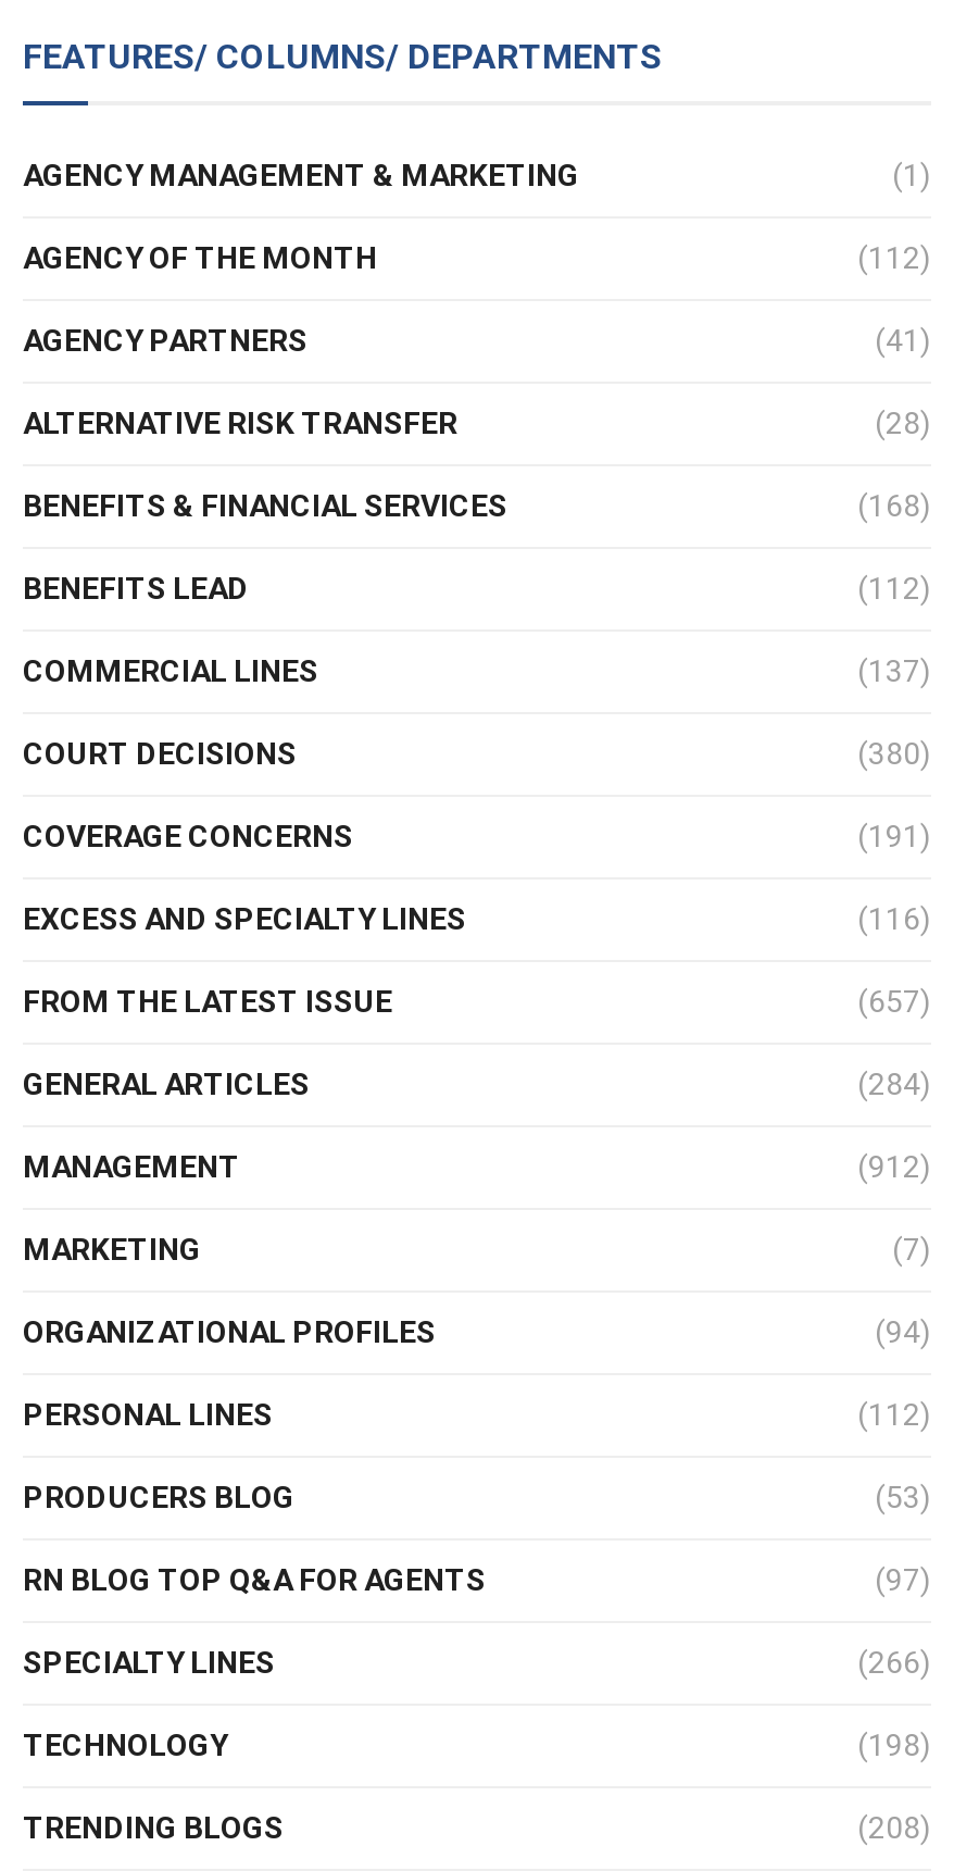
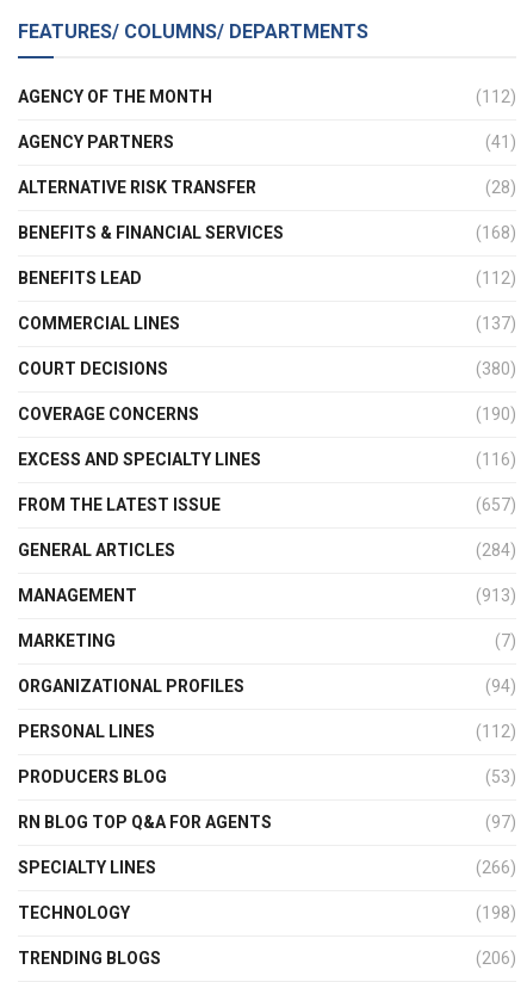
- AGENCY MANAGEMENT & MARKETING
- (1)

- (191)
+ (190)

- (912)
+ (913)

- (208)
+ (206)
